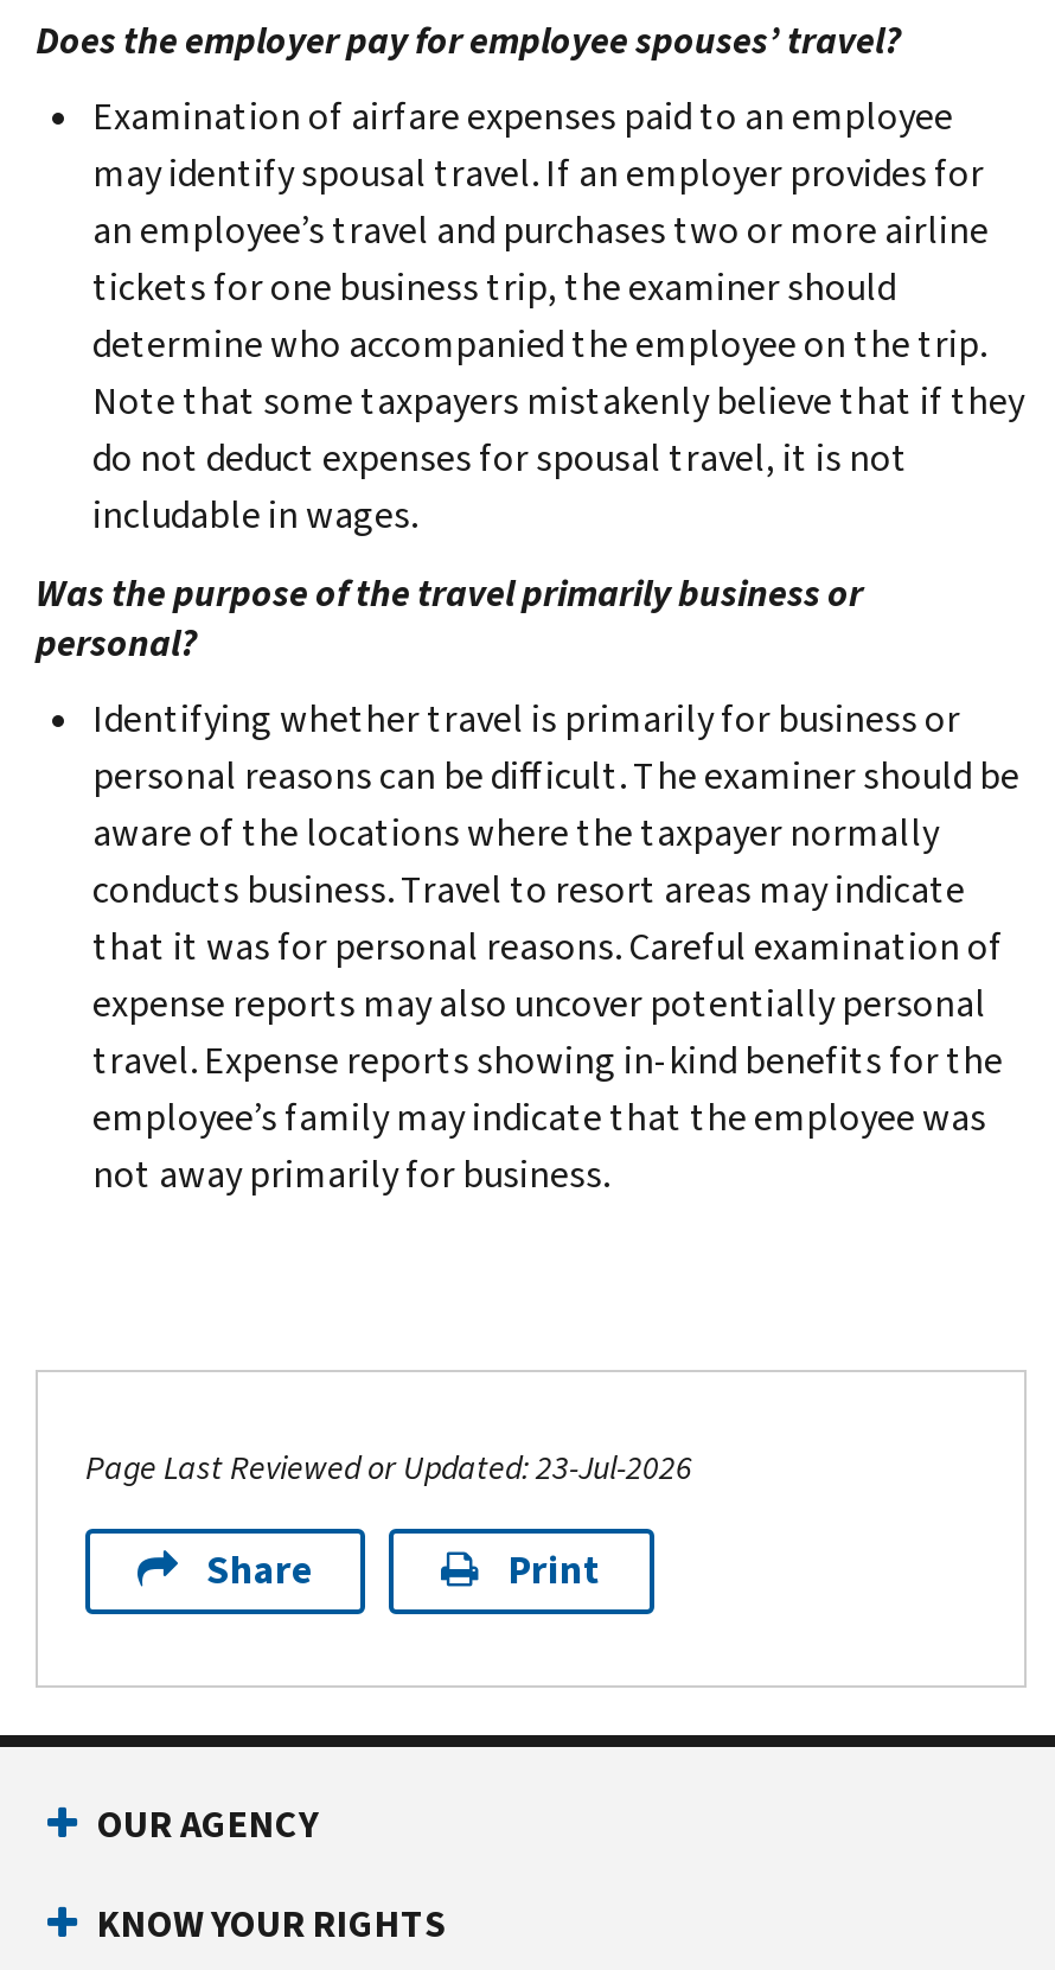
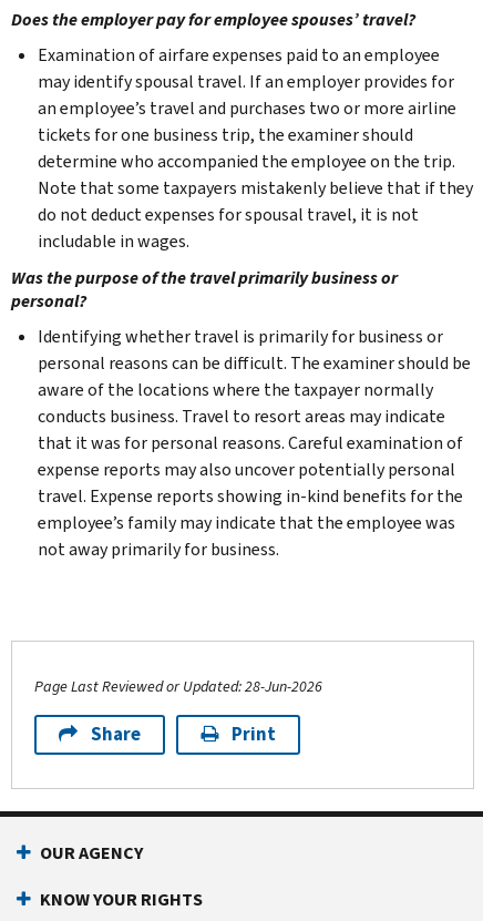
- Page Last Reviewed or Updated: 23-Jul-2026
+ Page Last Reviewed or Updated: 28-Jun-2026
